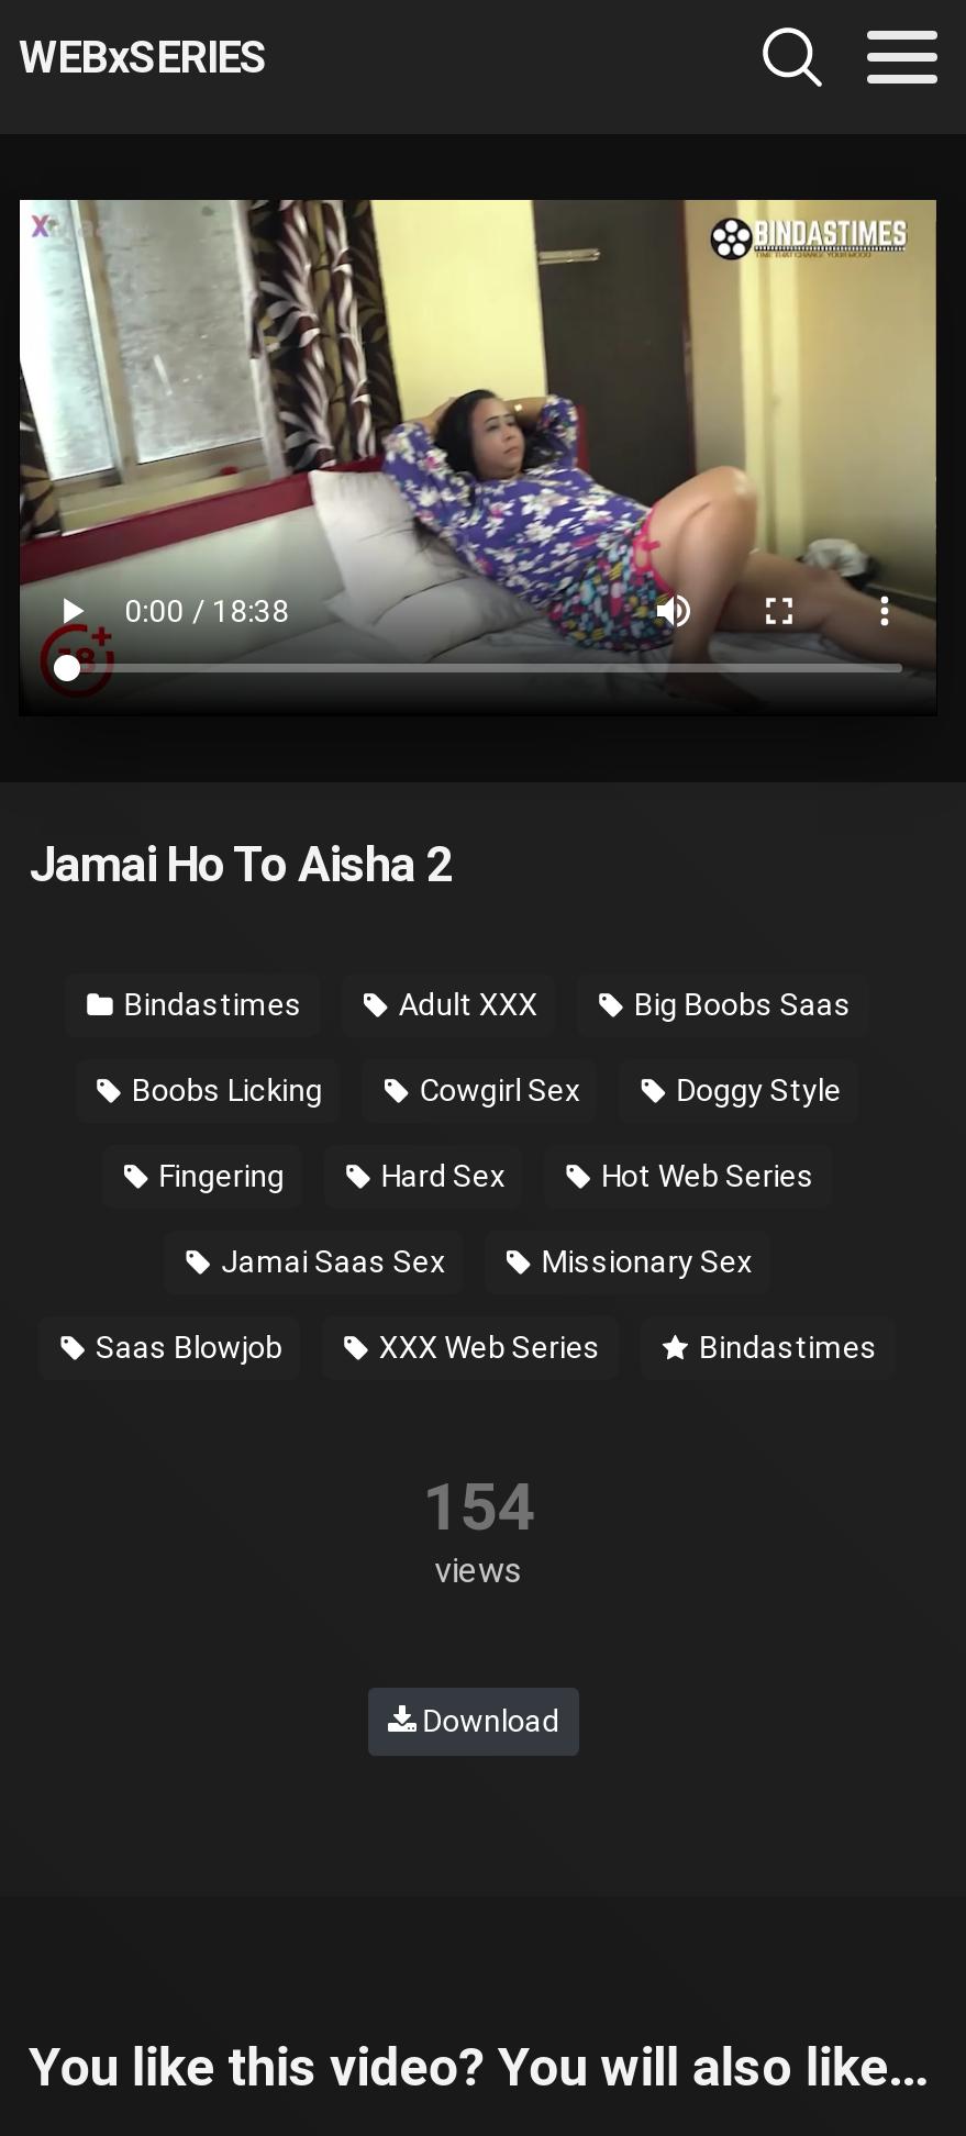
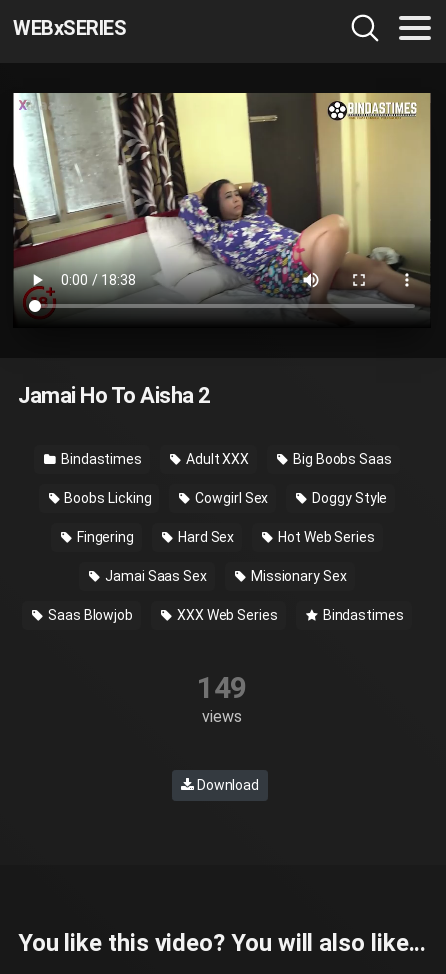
- 154
+ 149
